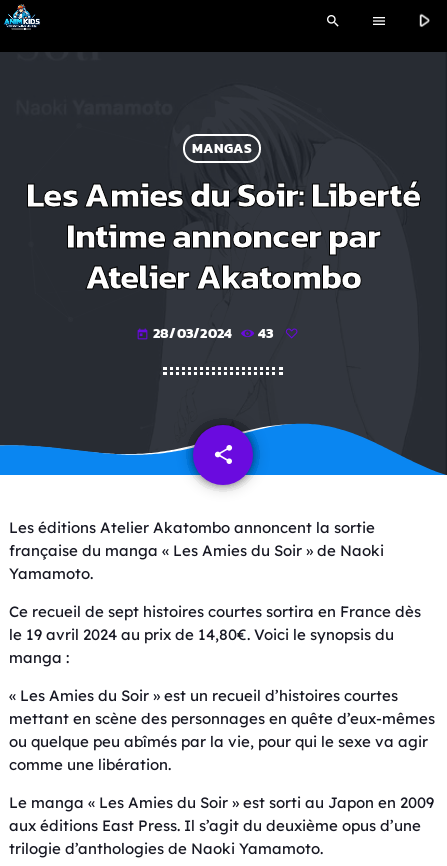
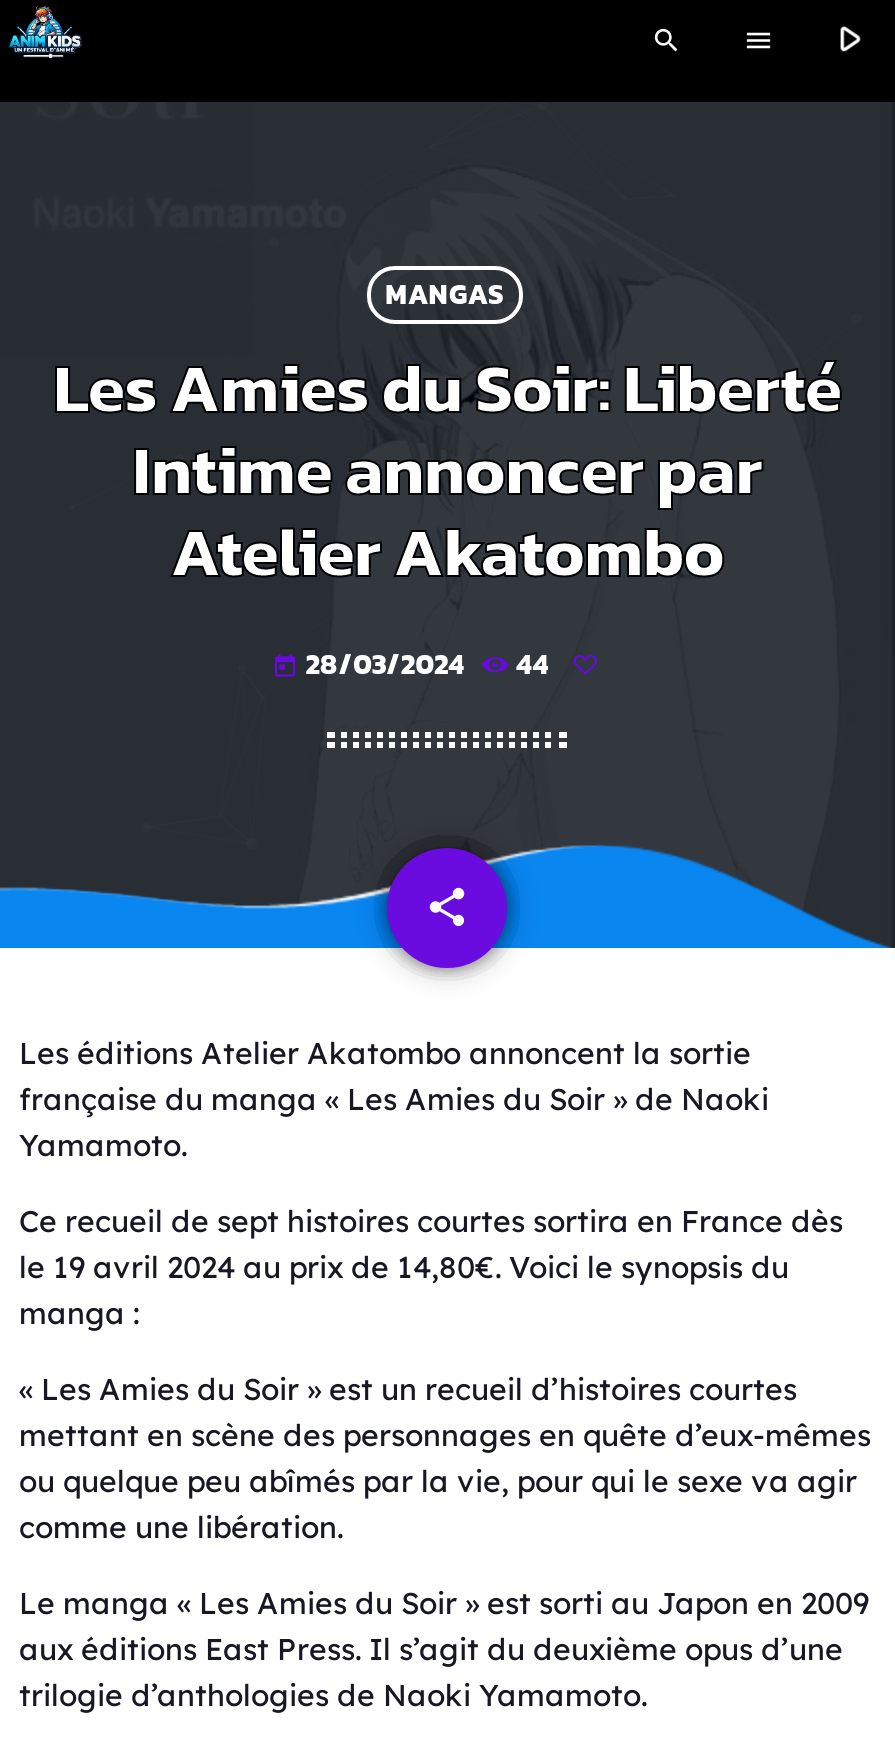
- 43
+ 44
